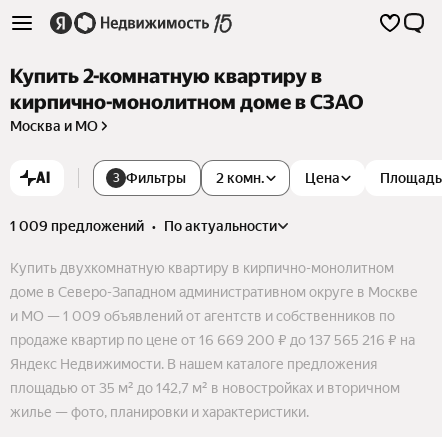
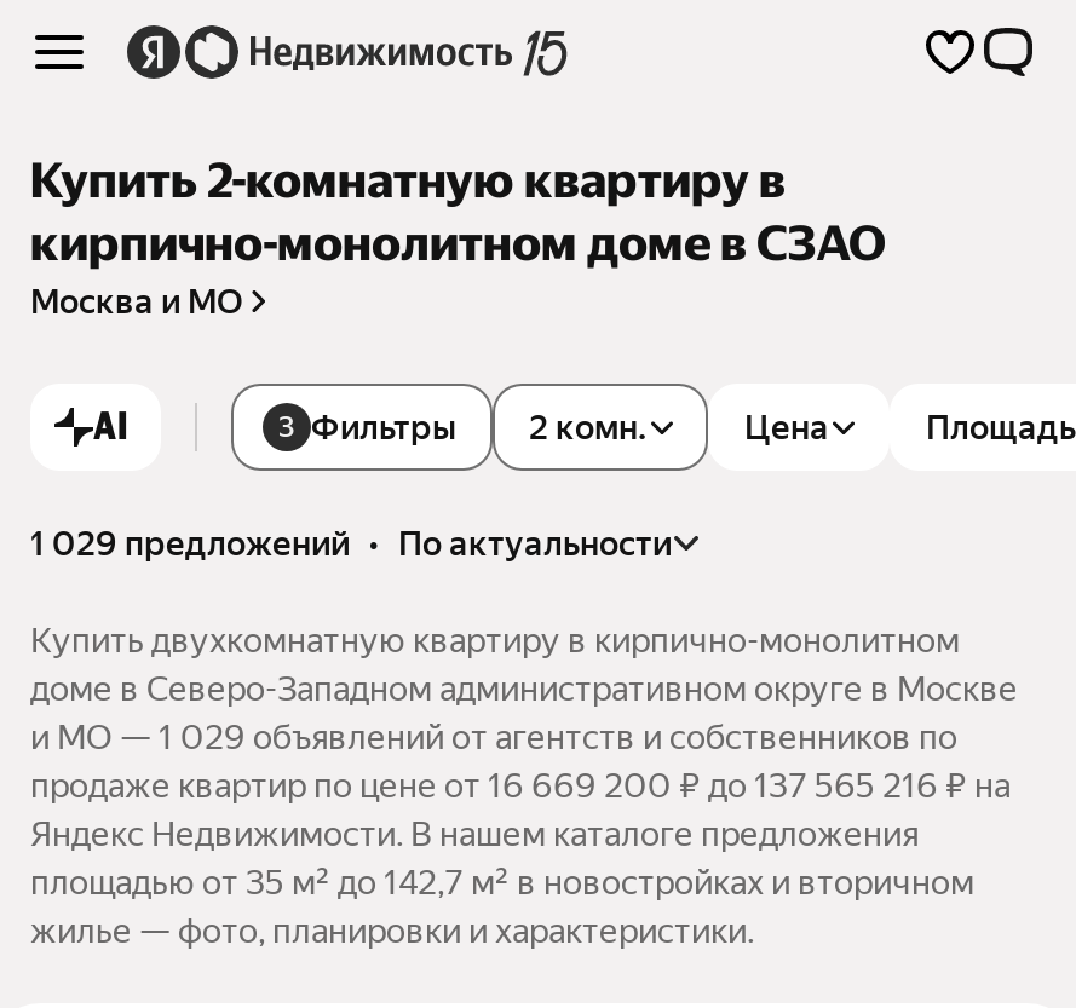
- 1 009 предложений • по актуальности
+ 1 029 предложений • по актуальности

- и МО — 1 009 объявлений от агентств и собственников по
+ и МО — 1 029 объявлений от агентств и собственников по
